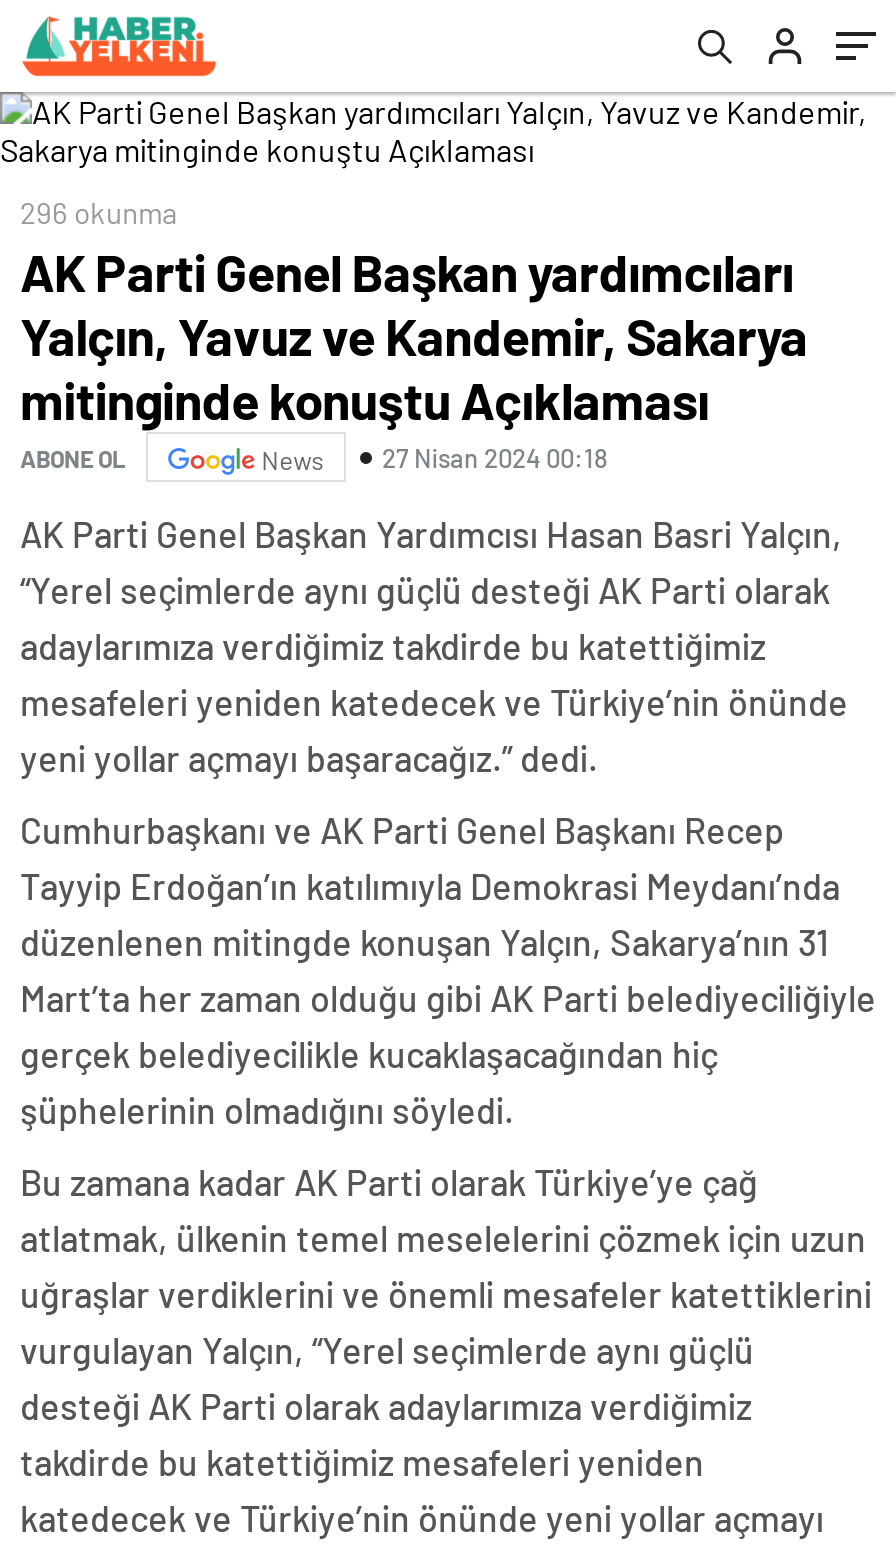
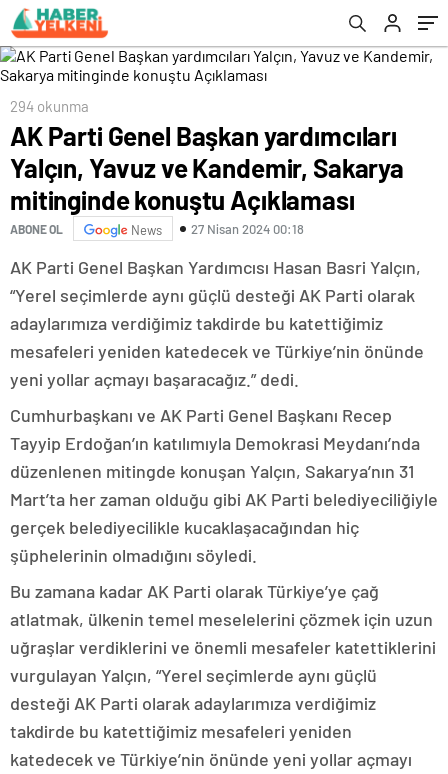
- 296 okunma
+ 294 okunma
